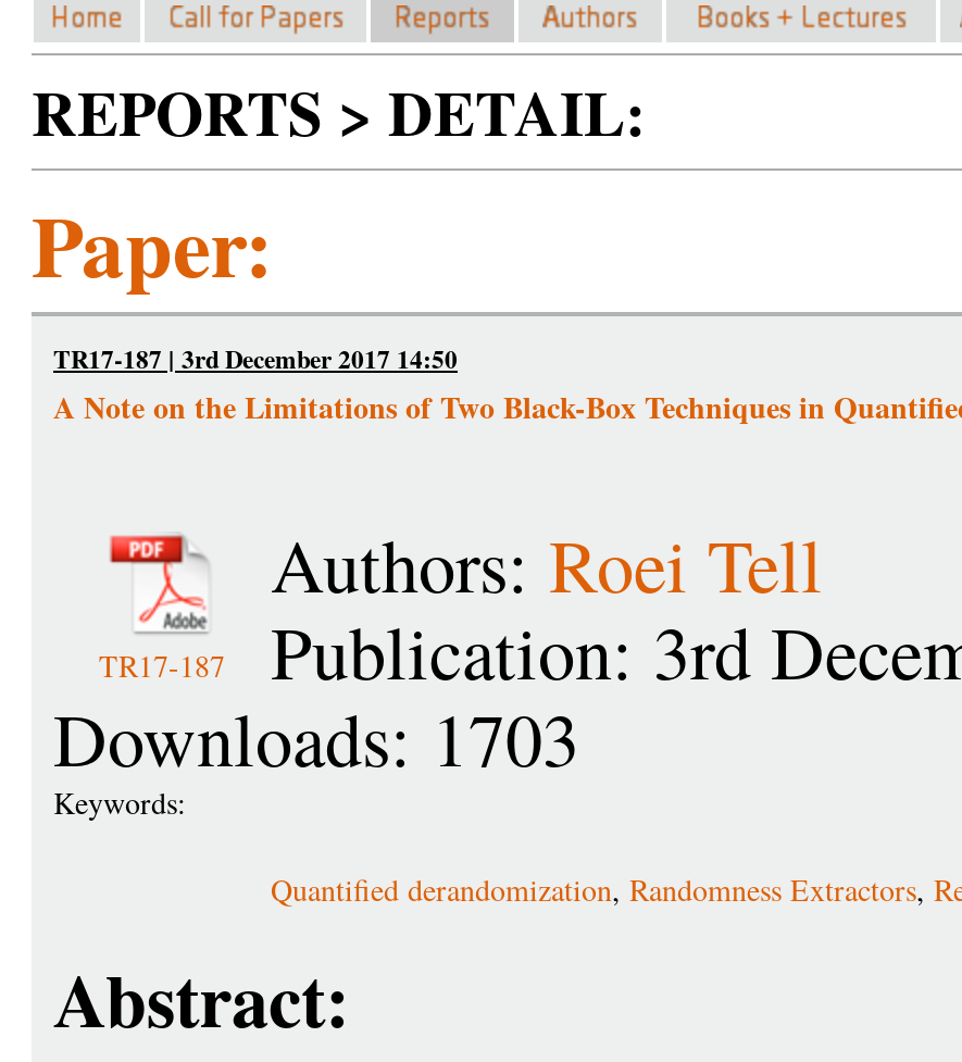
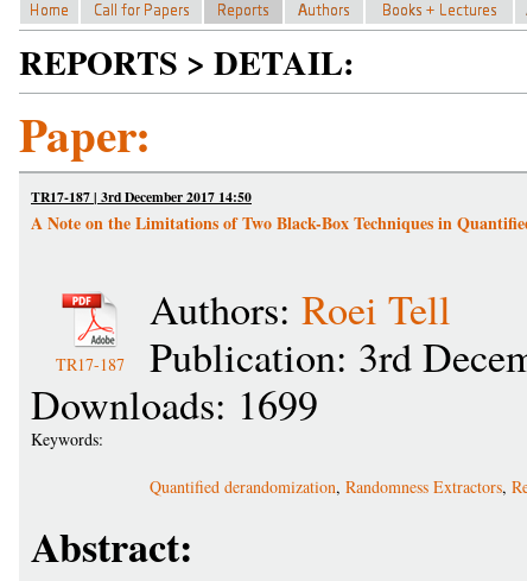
- Downloads: 1703
+ Downloads: 1699
